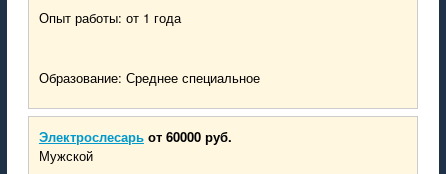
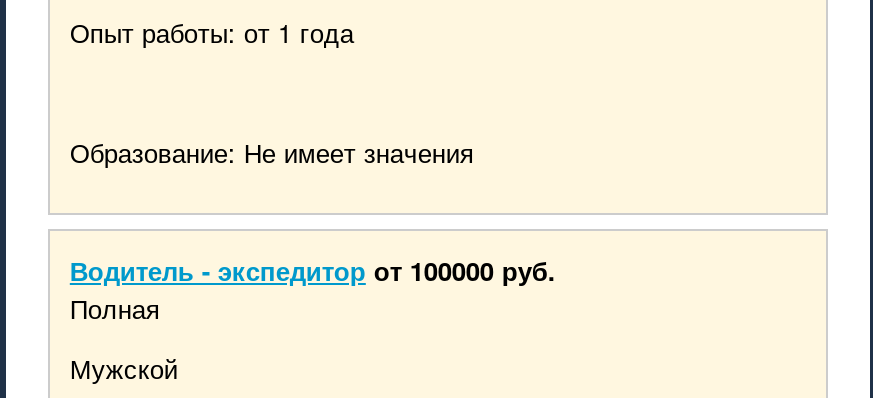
- Образование: Среднее специальное
+ Образование: Не имеет значения

- Электрослесарь от 60000 руб.
+ Водитель - экспедитор от 100000 руб.
+ Полная
